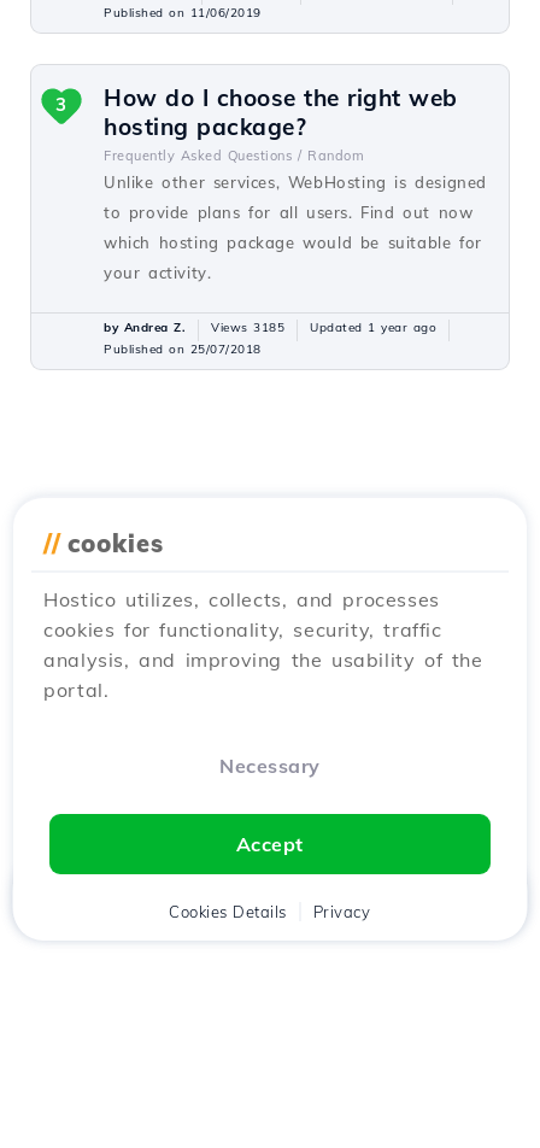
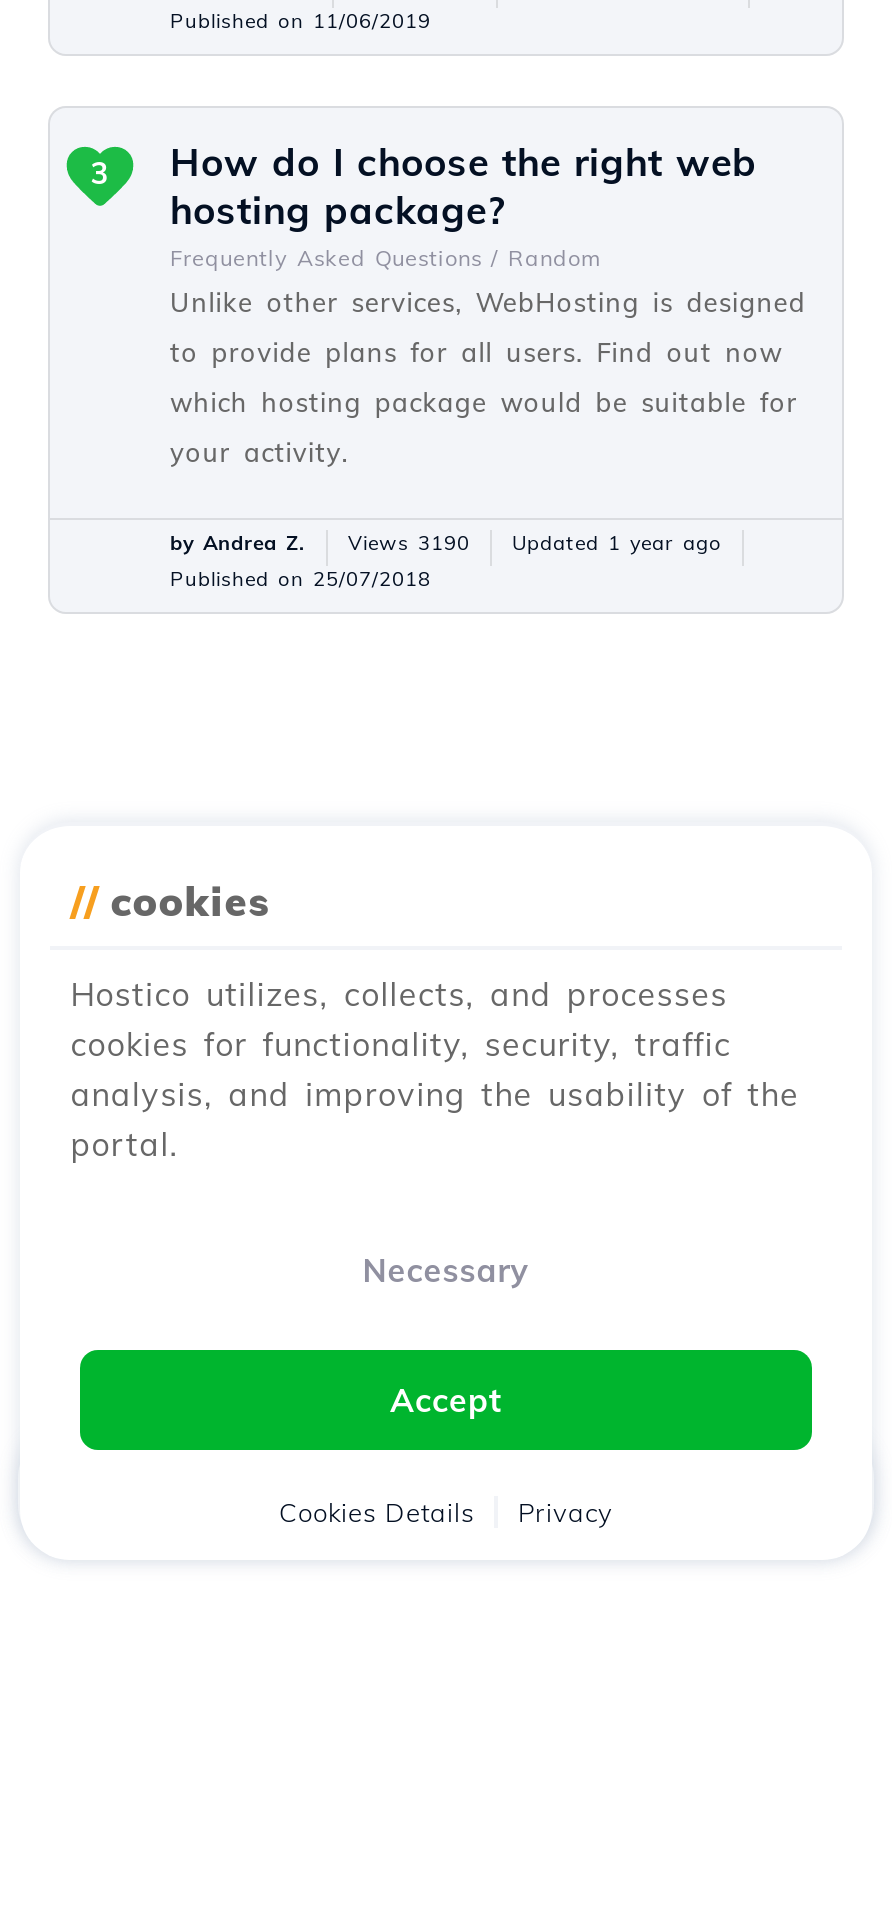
- by Andrea Z. Views 3185 Updated 1 year ago
+ by Andrea Z. Views 3190 Updated 1 year ago
